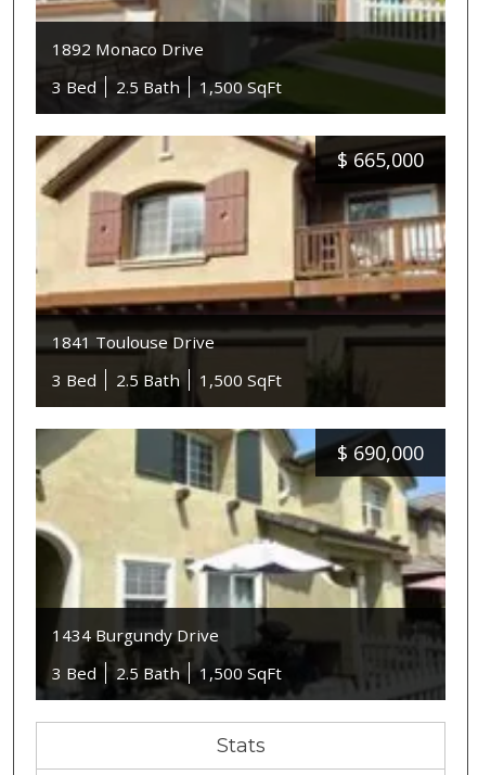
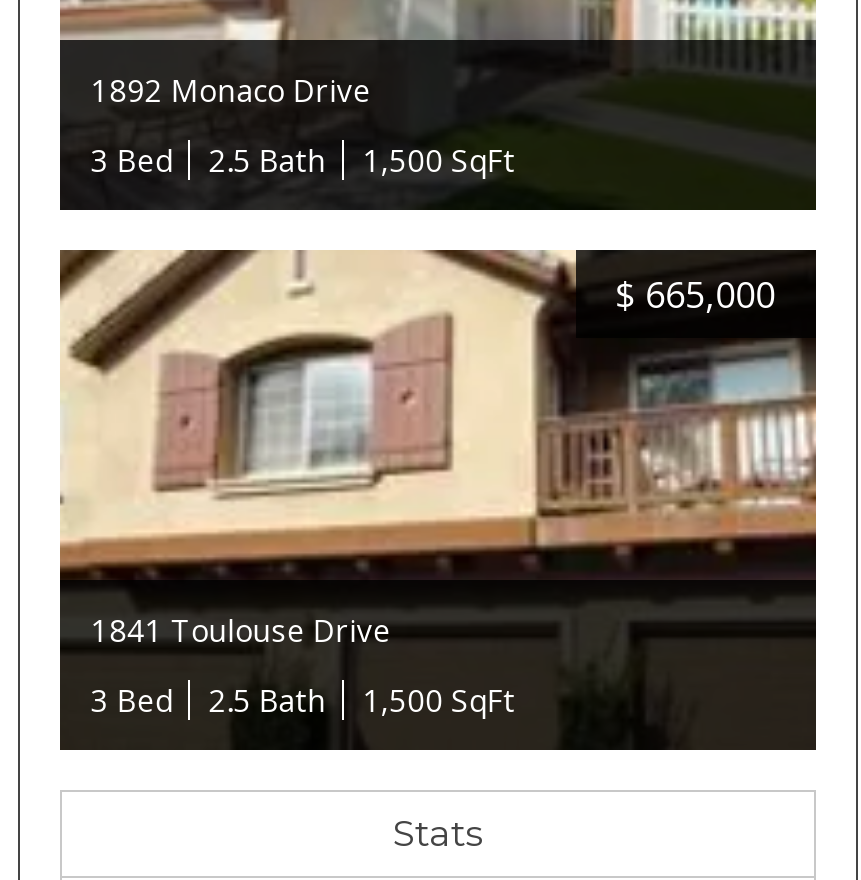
- [image]
- $ 690,000

- 1434 Burgundy Drive
- 3 Bed
- 2.5 Bath
- 1,500 SqFt
